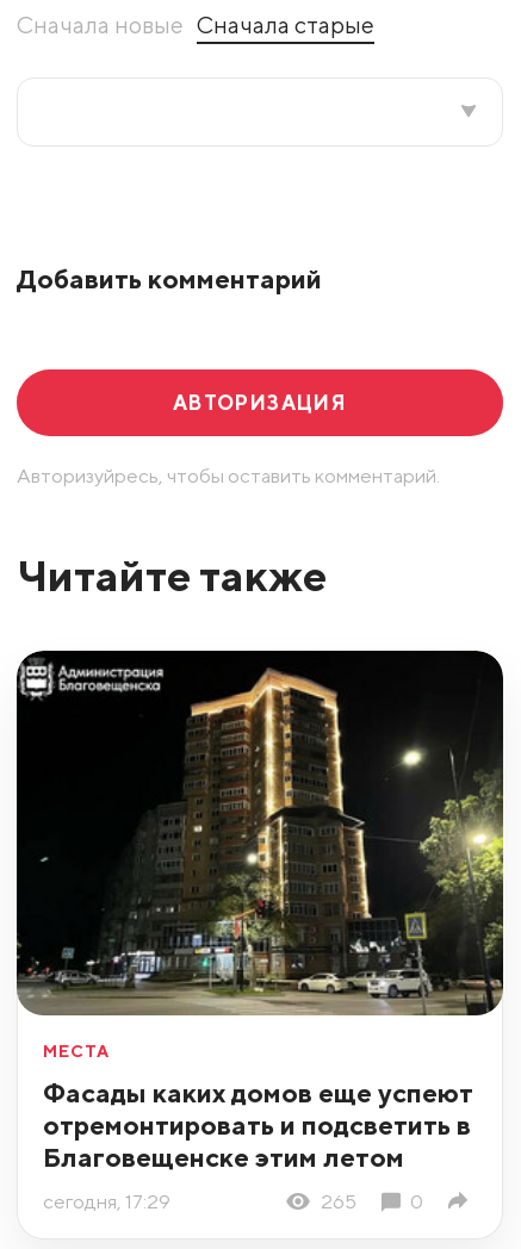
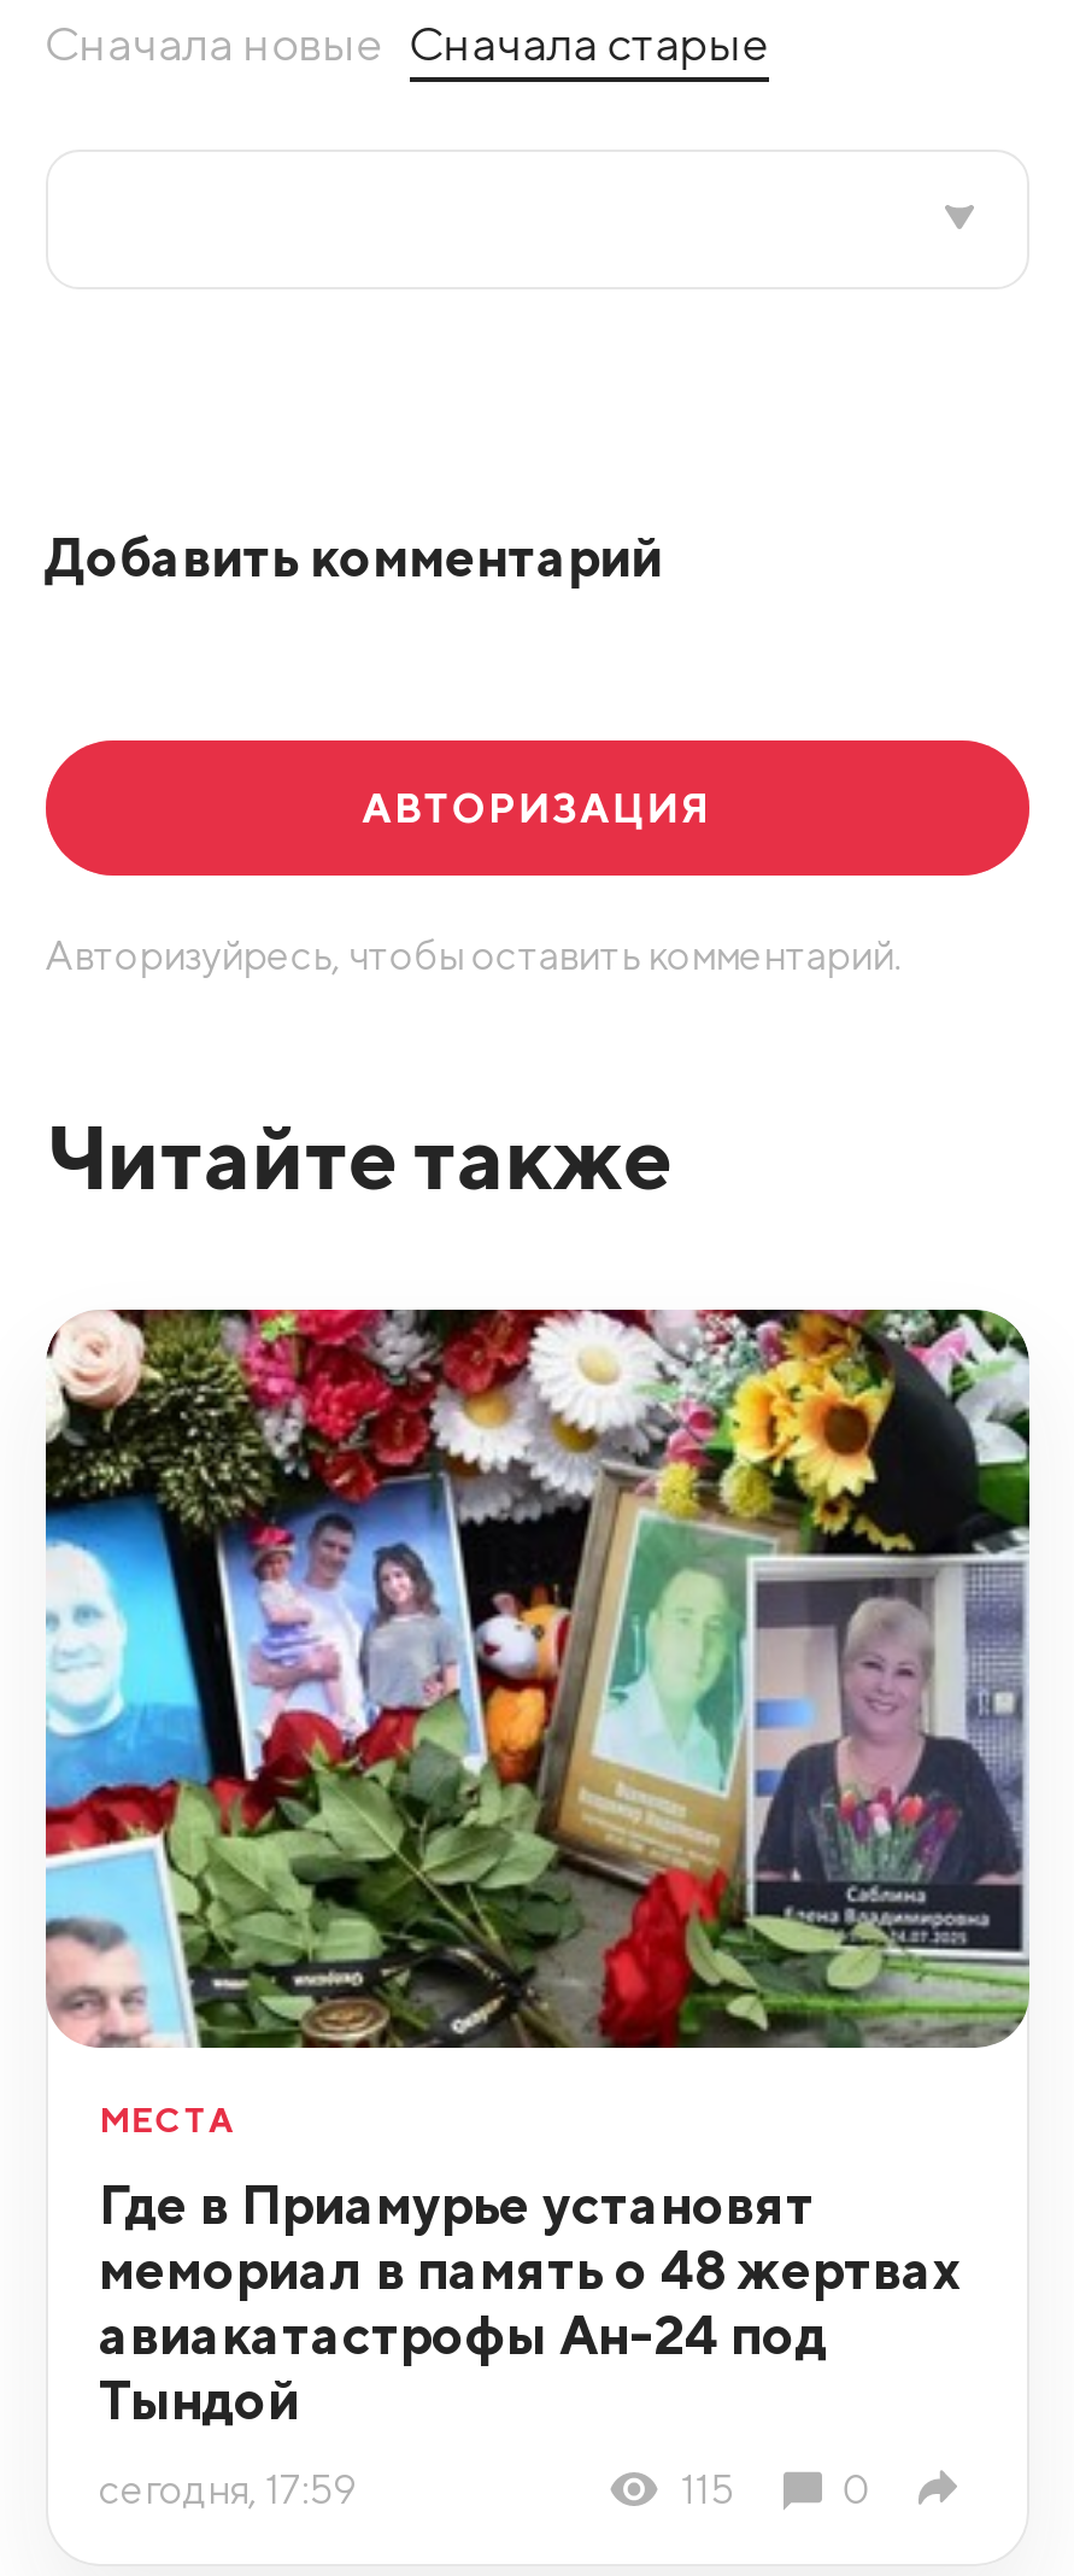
- [image]
+ [image]

- Фасады каких домов еще успеют
- отремонтировать и подсветить в
- Благовещенске этим летом
+ Где в Приамурье установят
+ мемориал в память о 48 жертвах
+ авиакатастрофы Ан-24 под
+ Тындой

- сегодня, 17:29
- 265
+ сегодня, 17:59
+ 115
